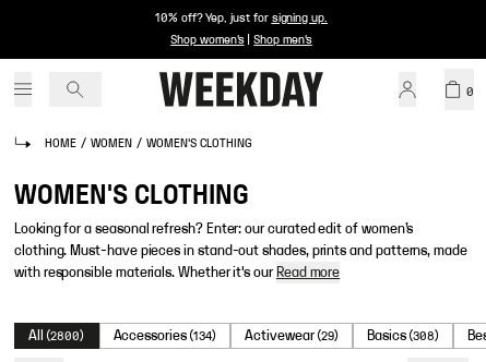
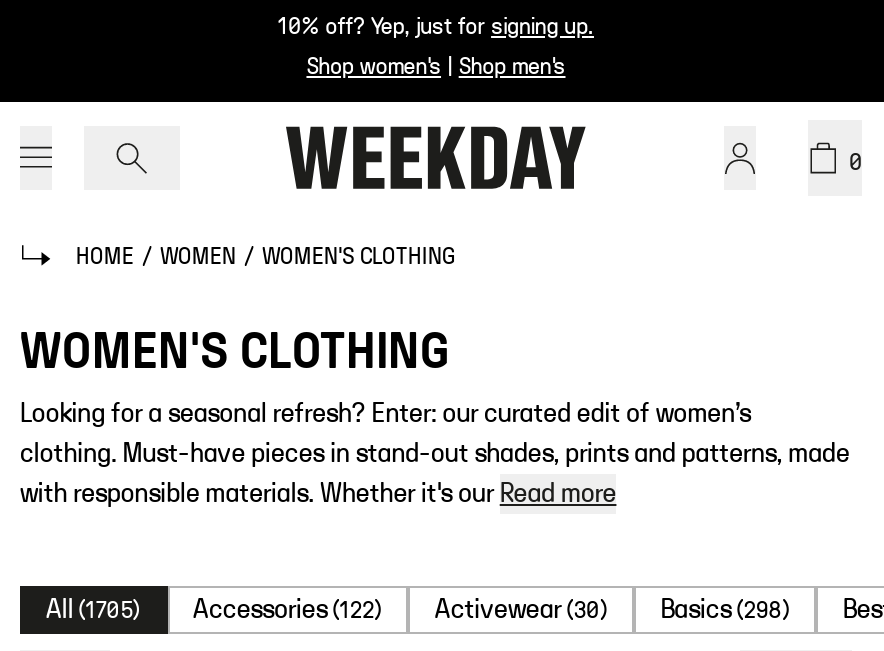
- All (2800)
+ All (1705)

- Accessories (134)
+ Accessories (122)

- Activewear (29)
+ Activewear (30)

- Basics (308)
+ Basics (298)
